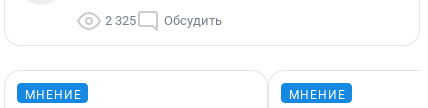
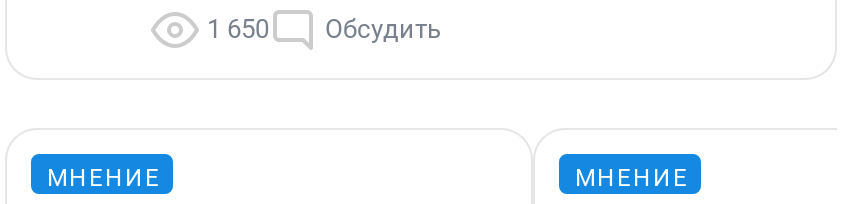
- 2 325 Обсудить
+ 1 650 Обсудить
